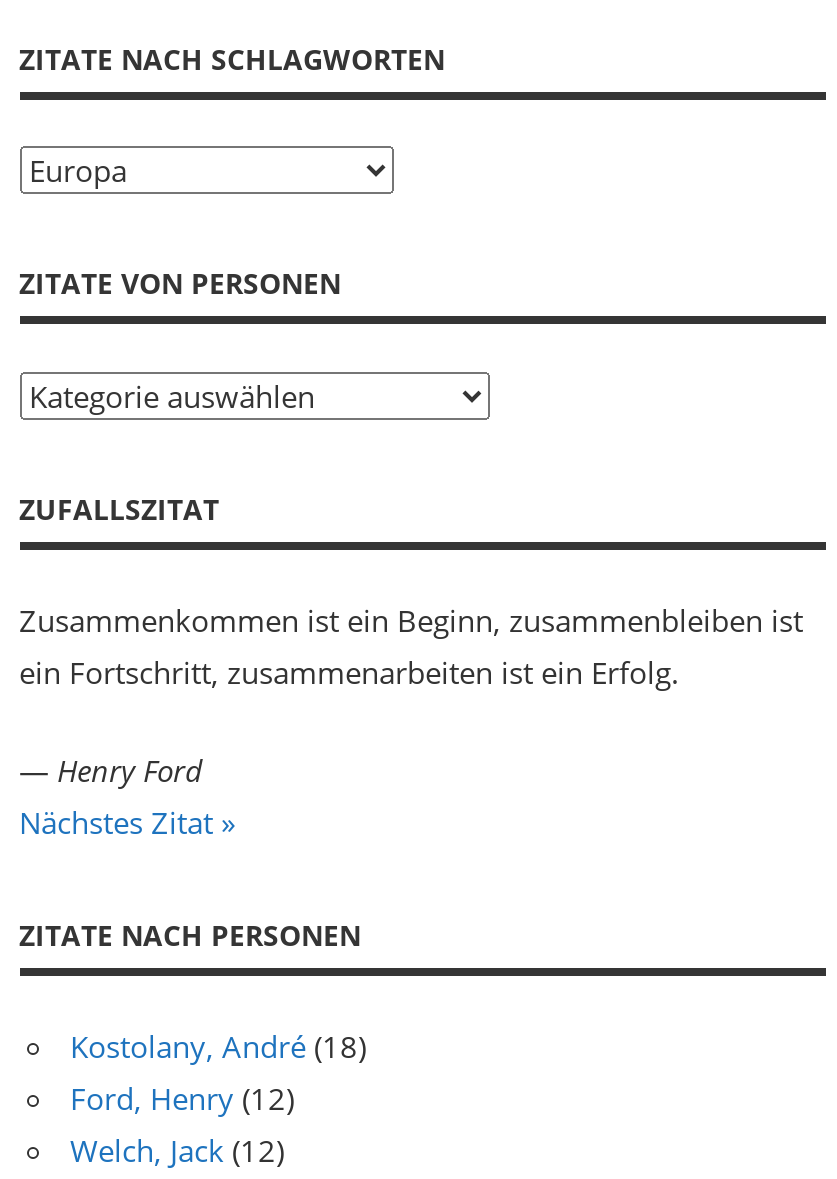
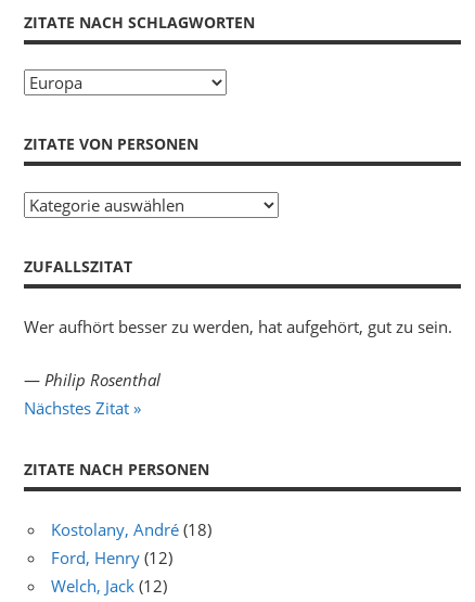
- Zusammenkommen ist ein Beginn, zusammenbleiben ist
- ein Fortschritt, zusammenarbeiten ist ein Erfolg.
+ Wer aufhört besser zu werden, hat aufgehört, gut zu sein.

- — Henry Ford
+ — Philip Rosenthal
